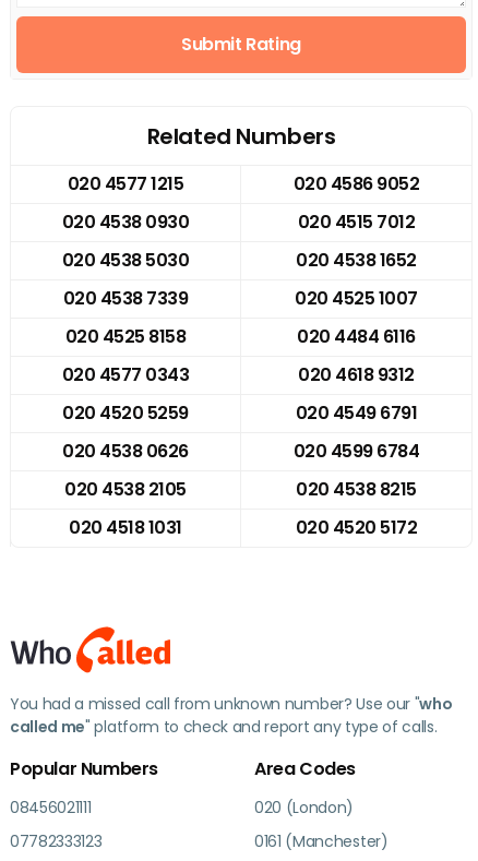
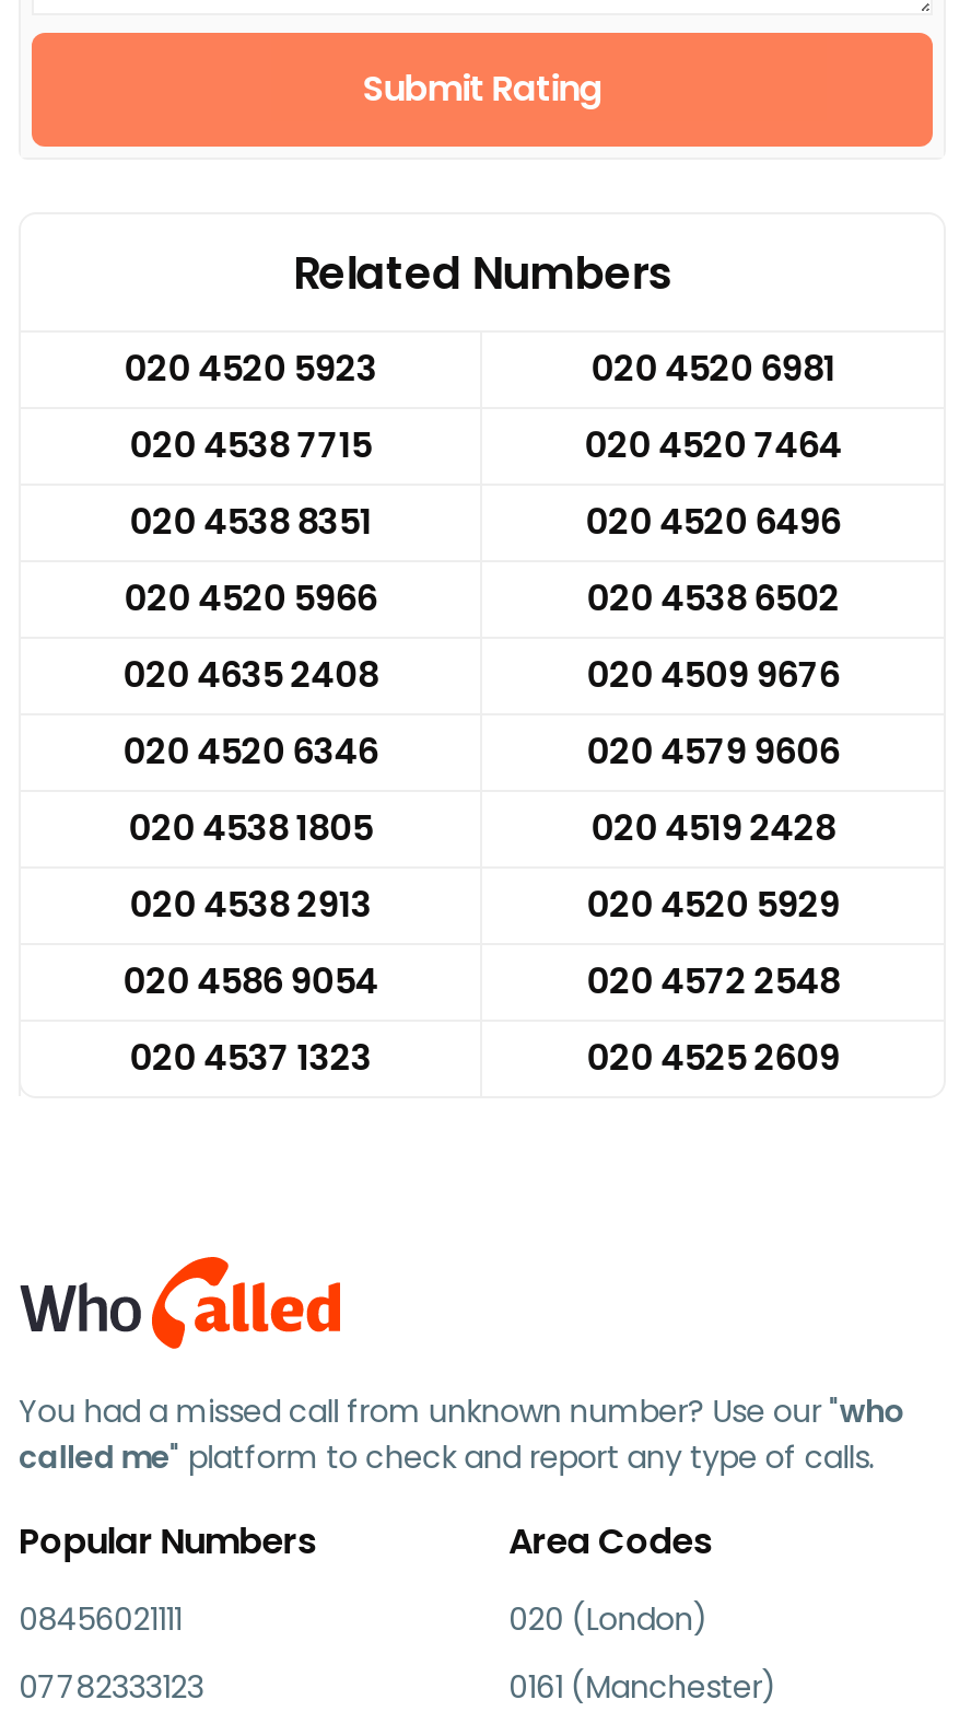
- 020 4577 1215
+ 020 4520 5923

- 020 4586 9052
+ 020 4520 6981

- 020 4538 0930
+ 020 4538 7715

- 020 4515 7012
+ 020 4520 7464

- 020 4538 5030
+ 020 4538 8351

- 020 4538 1652
+ 020 4520 6496

- 020 4538 7339
+ 020 4520 5966

- 020 4525 1007
+ 020 4538 6502

- 020 4525 8158
+ 020 4635 2408

- 020 4484 6116
+ 020 4509 9676

- 020 4577 0343
+ 020 4520 6346

- 020 4618 9312
+ 020 4579 9606

- 020 4520 5259
+ 020 4538 1805

- 020 4549 6791
+ 020 4519 2428

- 020 4538 0626
+ 020 4538 2913

- 020 4599 6784
+ 020 4520 5929

- 020 4538 2105
+ 020 4586 9054

- 020 4538 8215
+ 020 4572 2548

- 020 4518 1031
+ 020 4537 1323

- 020 4520 5172
+ 020 4525 2609
